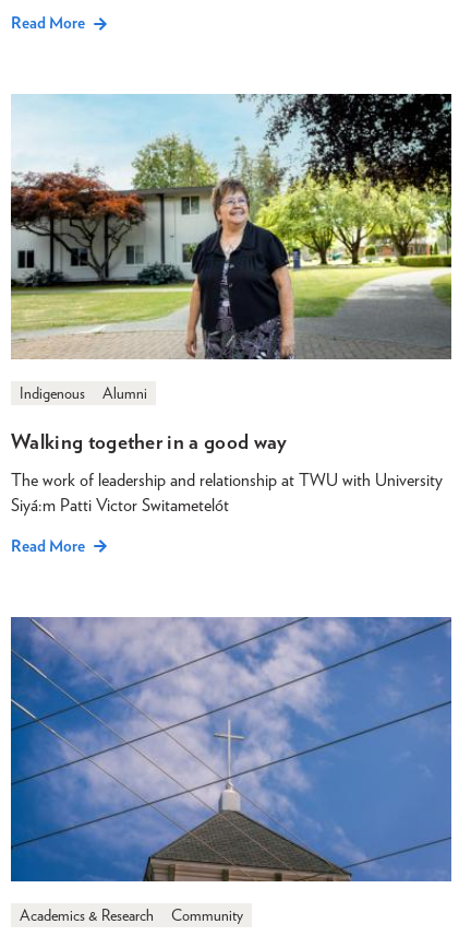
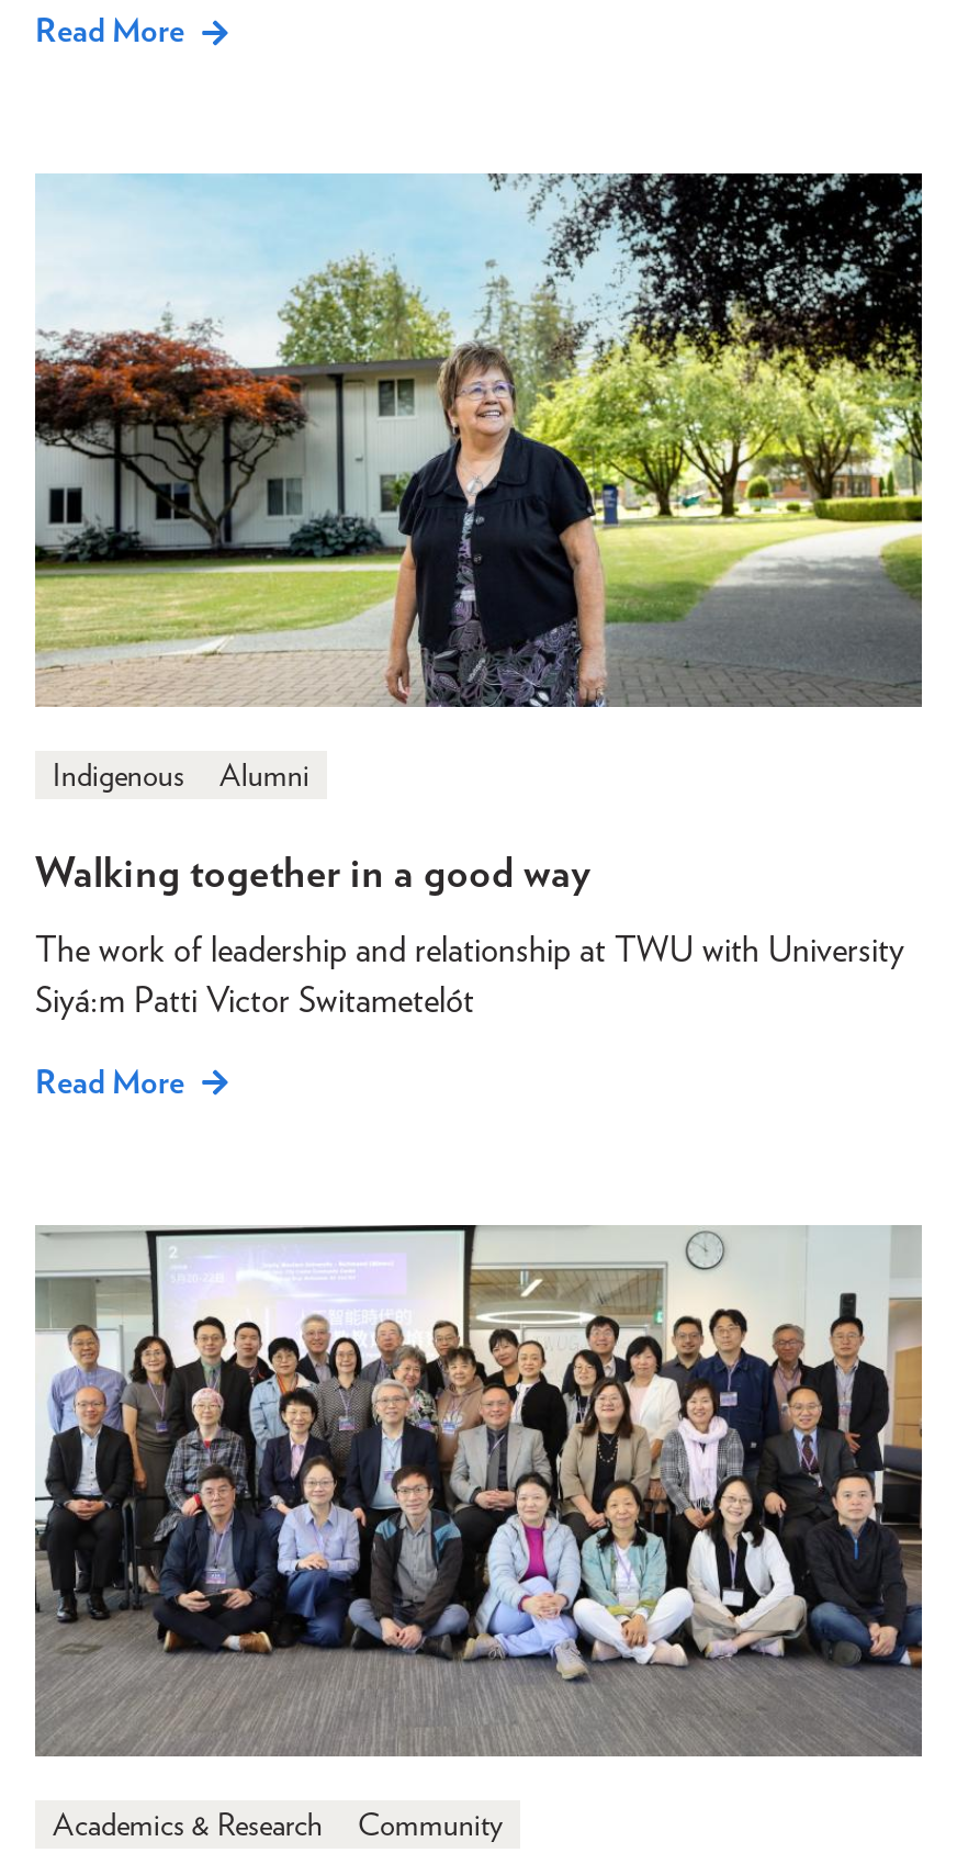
- [image]
+ [image]
